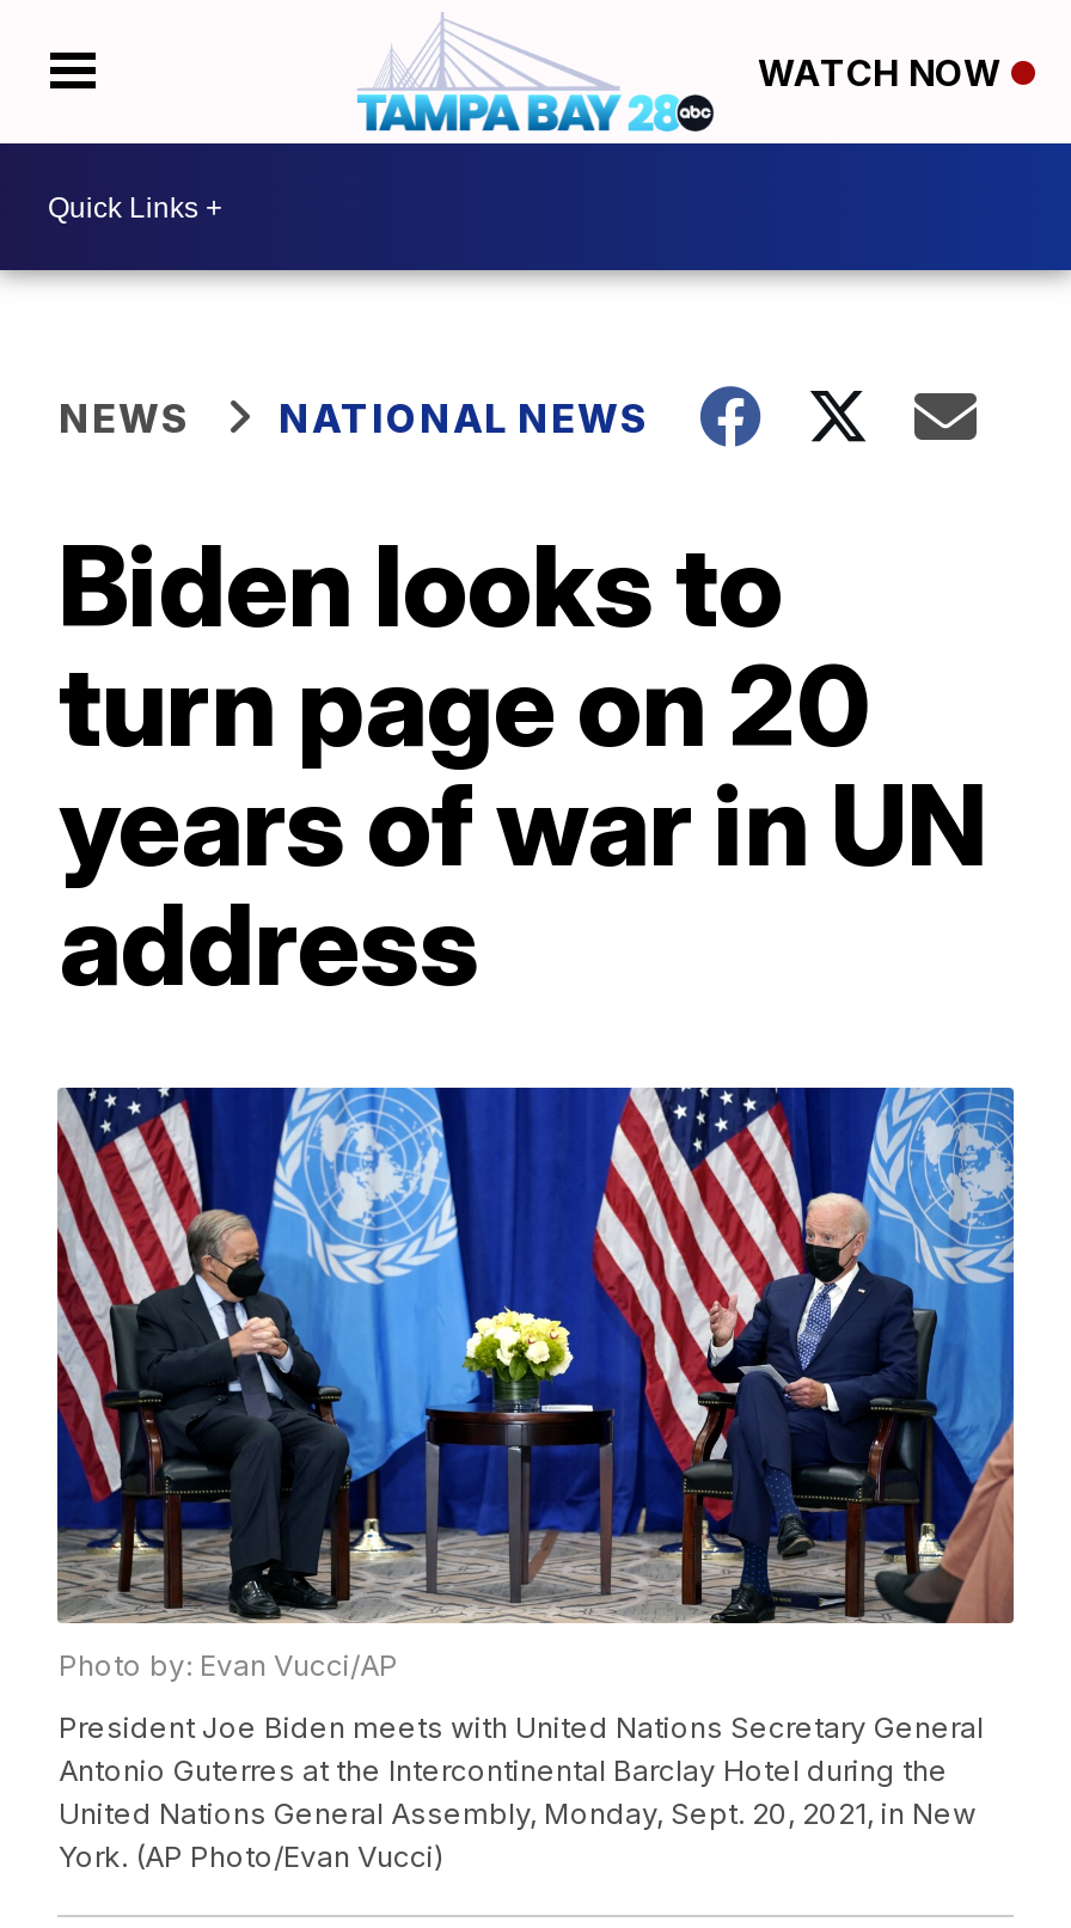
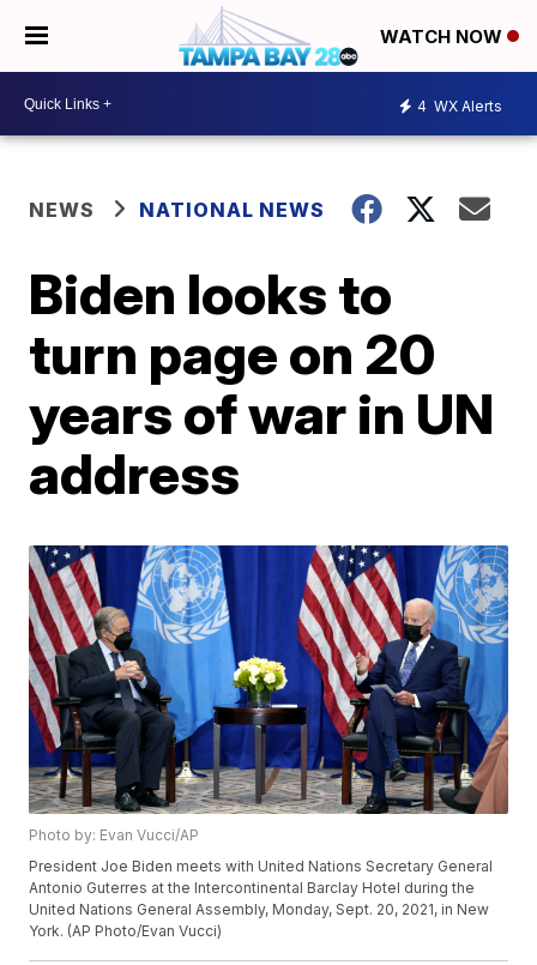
+ 4 WX Alerts
